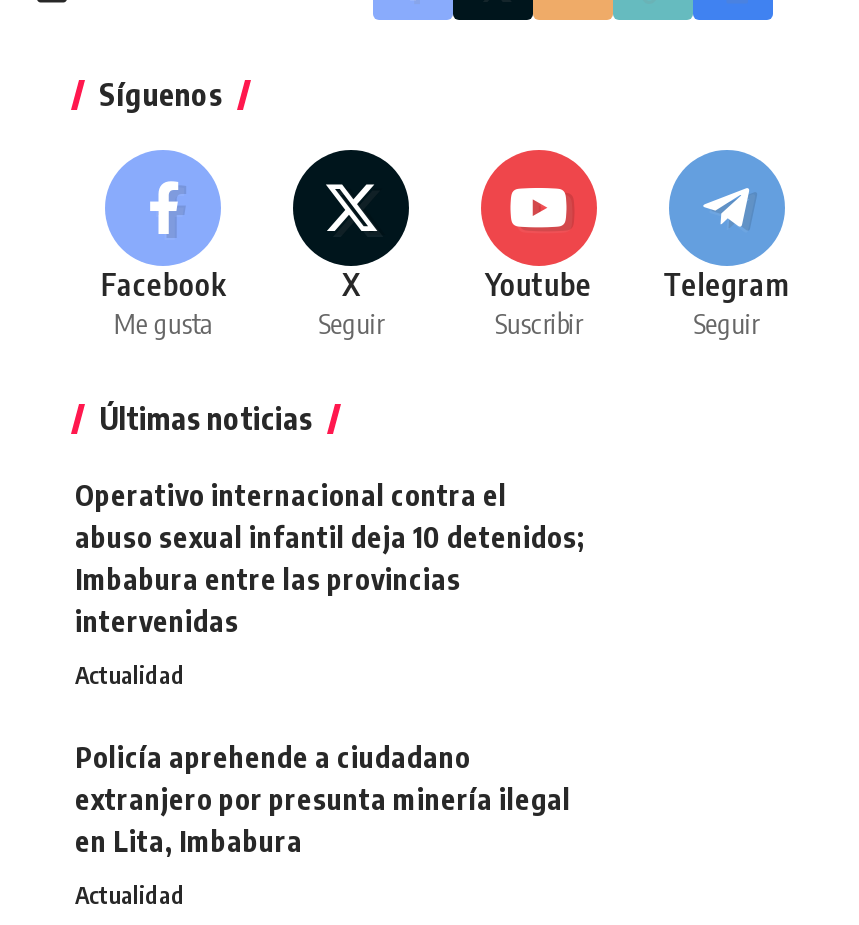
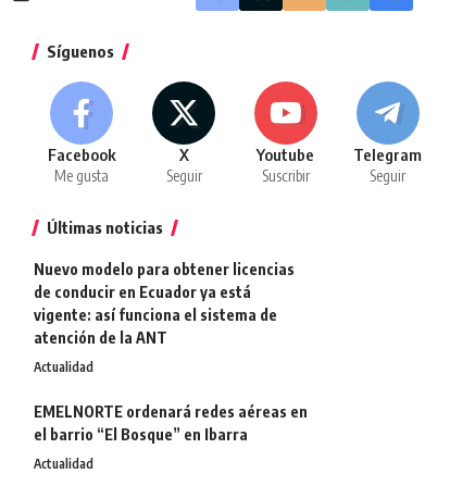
- Operativo internacional contra el
- abuso sexual infantil deja 10 detenidos;
- Imbabura entre las provincias
- intervenidas
+ Nuevo modelo para obtener licencias
+ de conducir en Ecuador ya está
+ vigente: así funciona el sistema de
+ atención de la ANT

- Policía aprehende a ciudadano
- extranjero por presunta minería ilegal
- en Lita, Imbabura
+ EMELNORTE ordenará redes aéreas en
+ el barrio “El Bosque” en Ibarra
